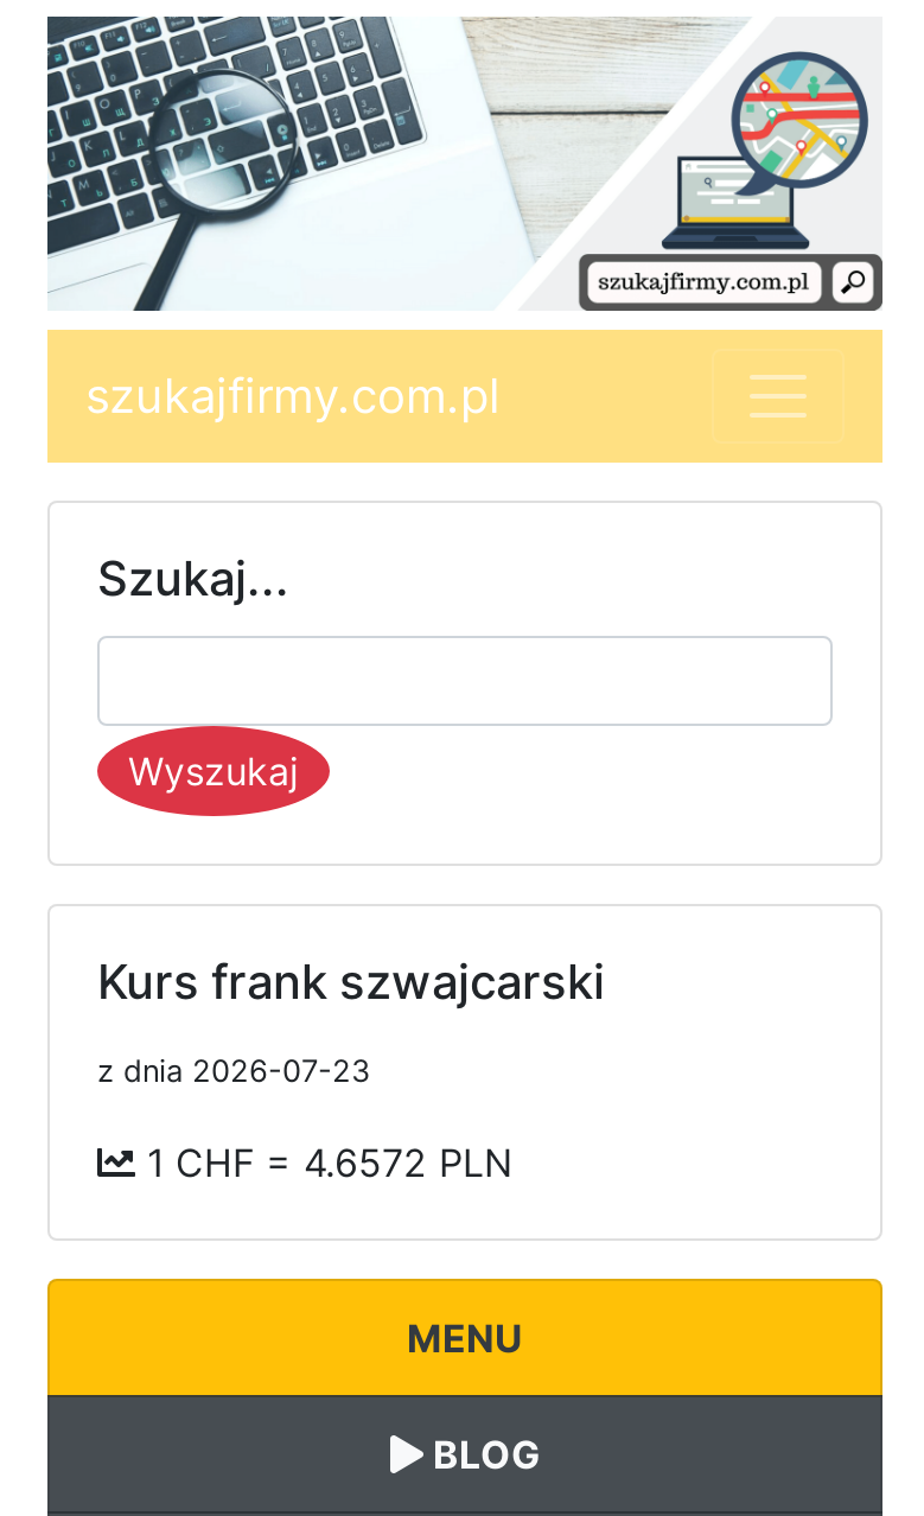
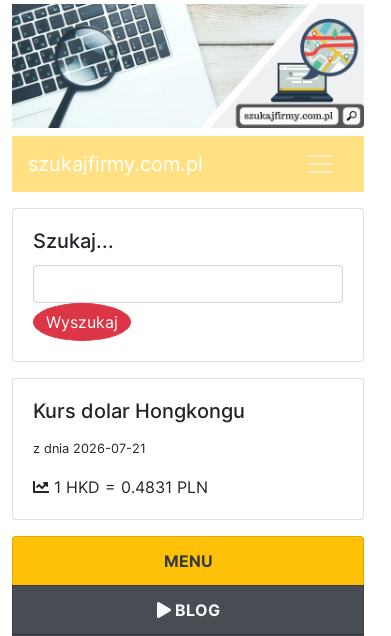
- Kurs frank szwajcarski
+ Kurs dolar Hongkongu

- z dnia 2026-07-23
+ z dnia 2026-07-21

- 1 CHF = 4.6572 PLN
+ 1 HKD = 0.4831 PLN
